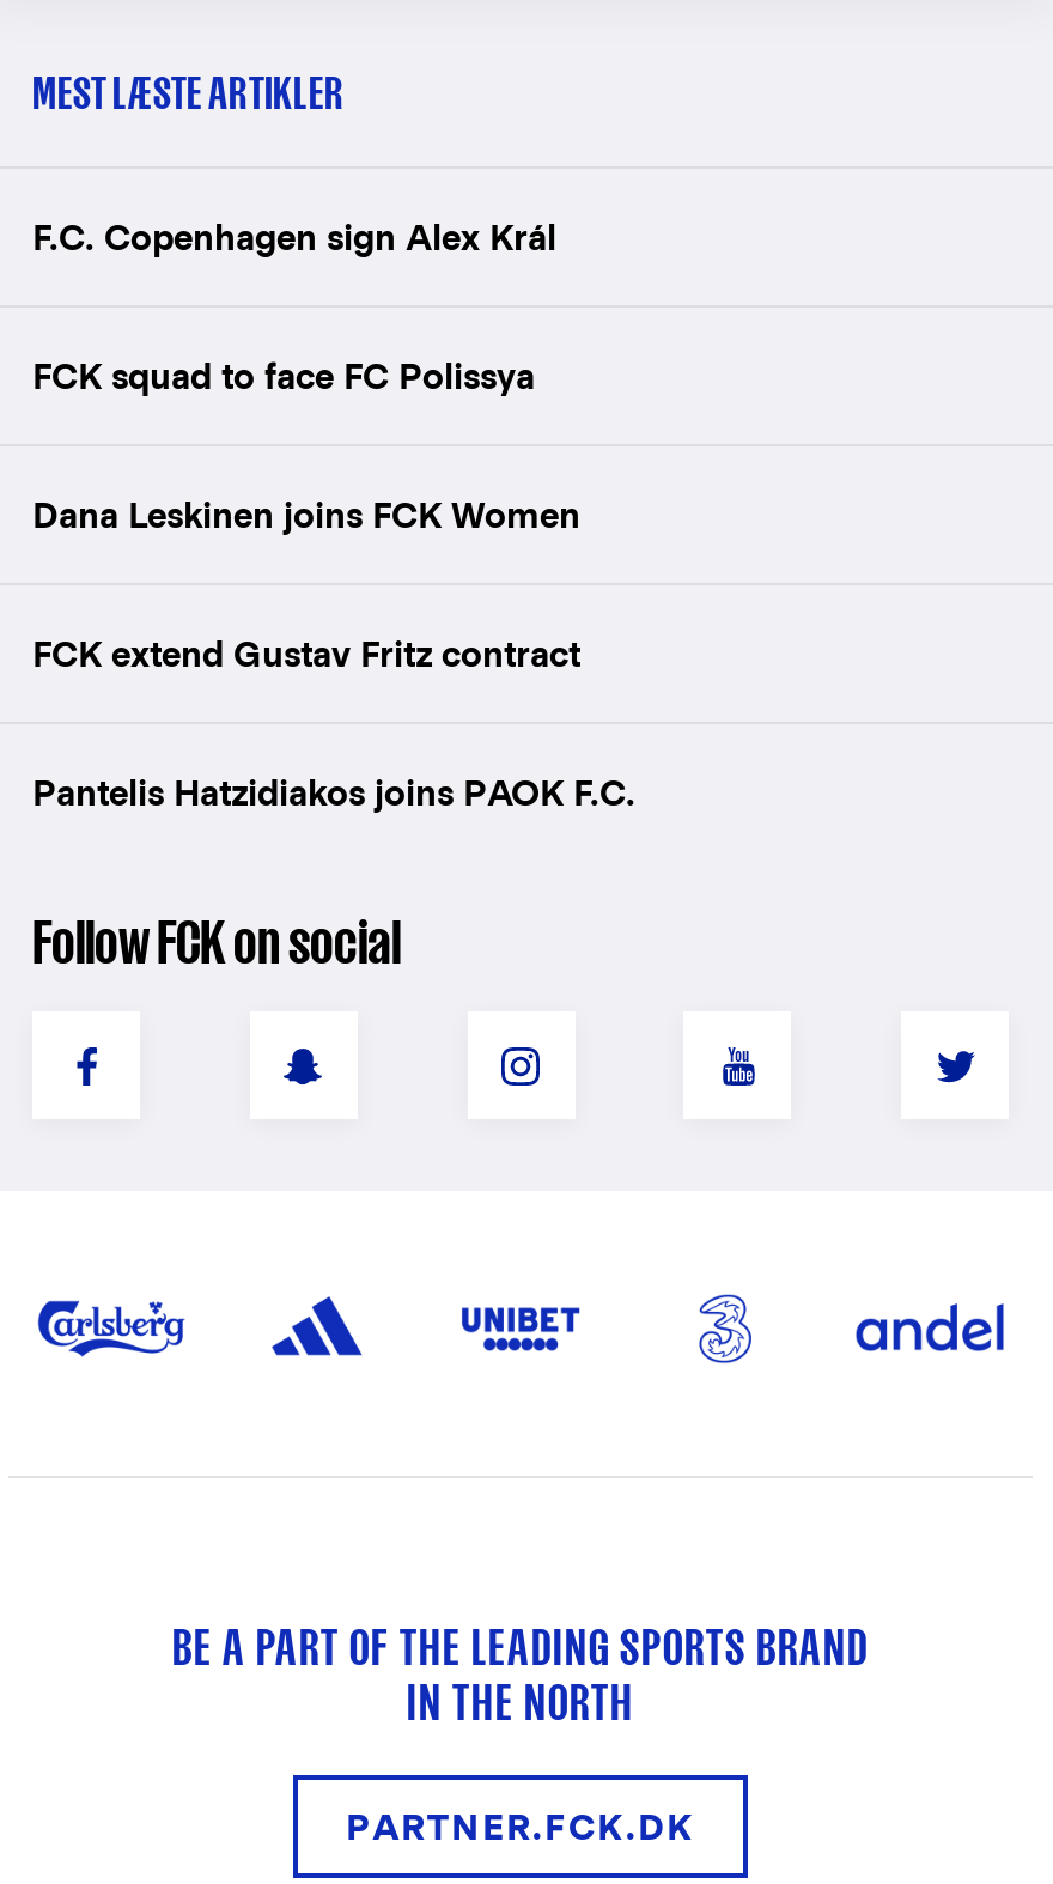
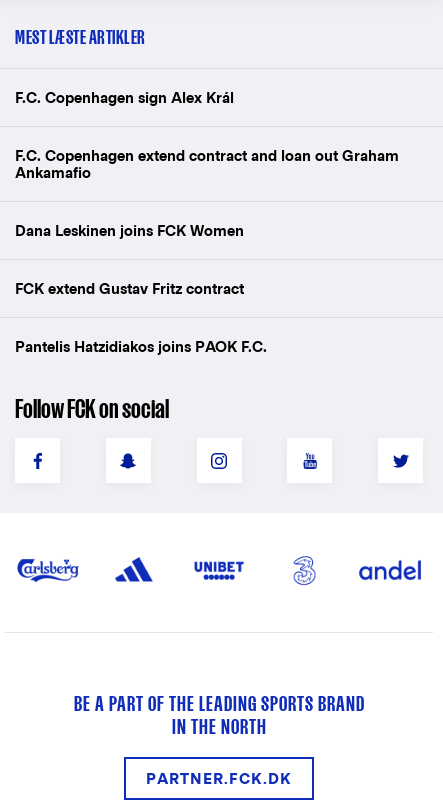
- FCK squad to face FC Polissya
+ F.C. Copenhagen extend contract and loan out Graham
+ Ankamafio
